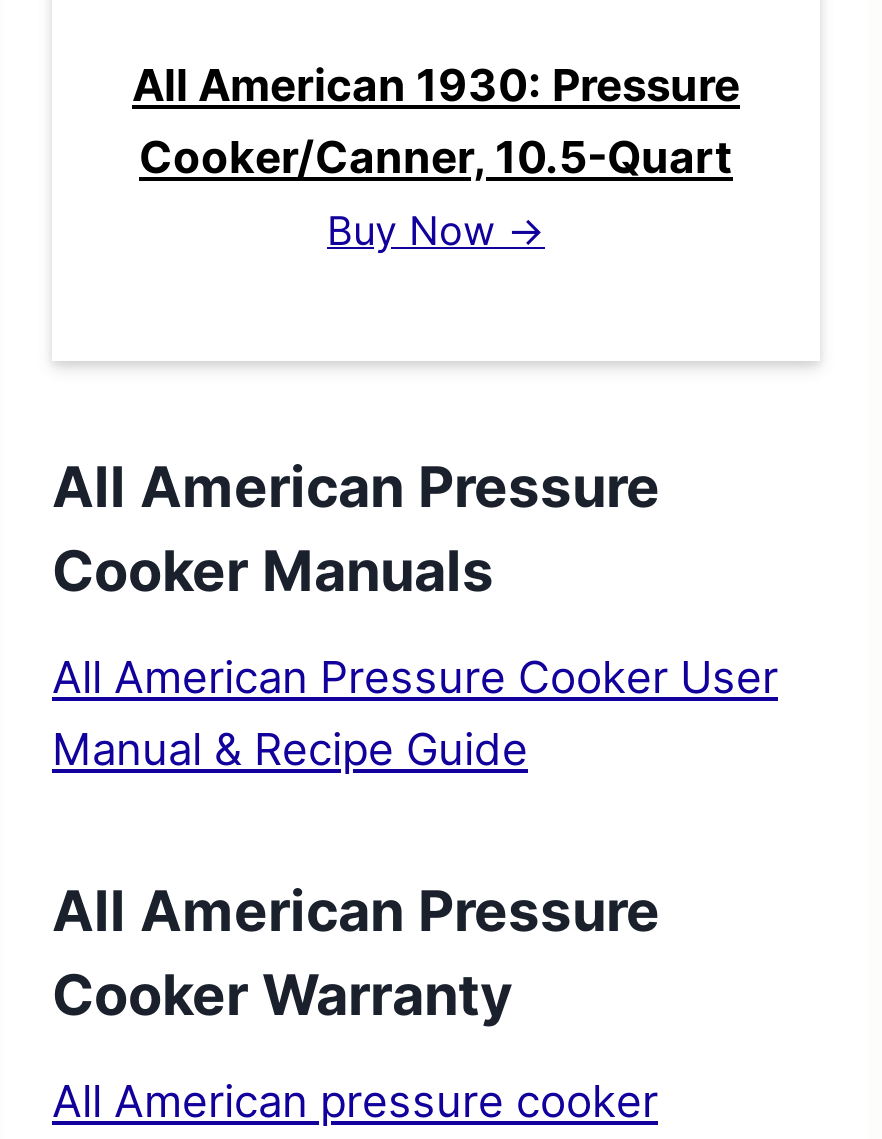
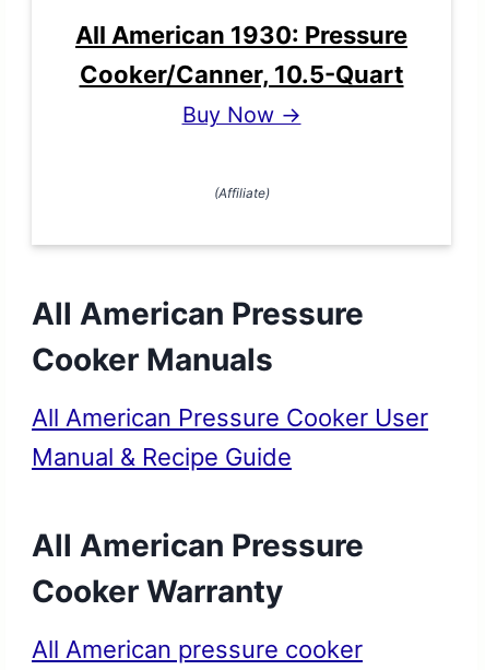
+ (Affiliate)
